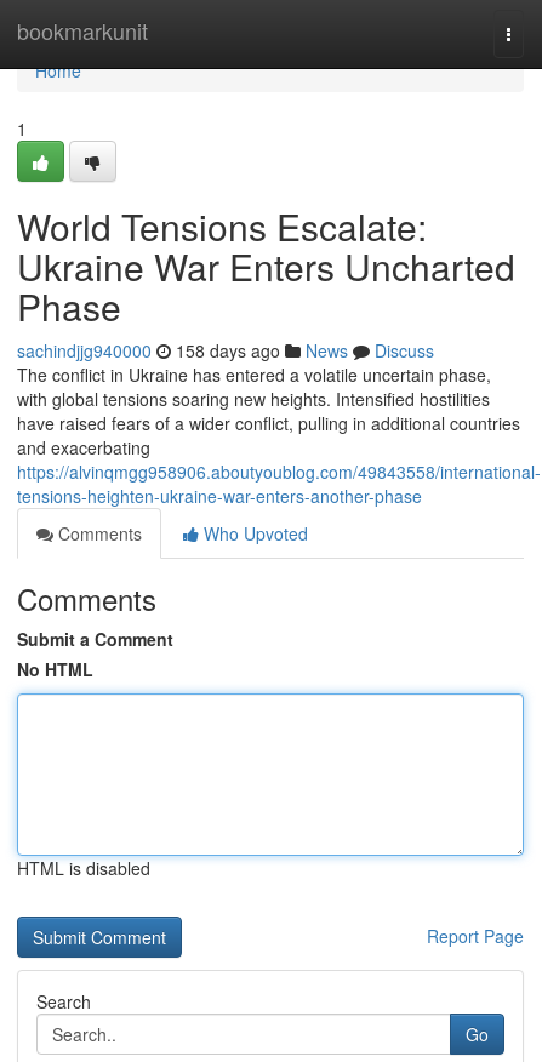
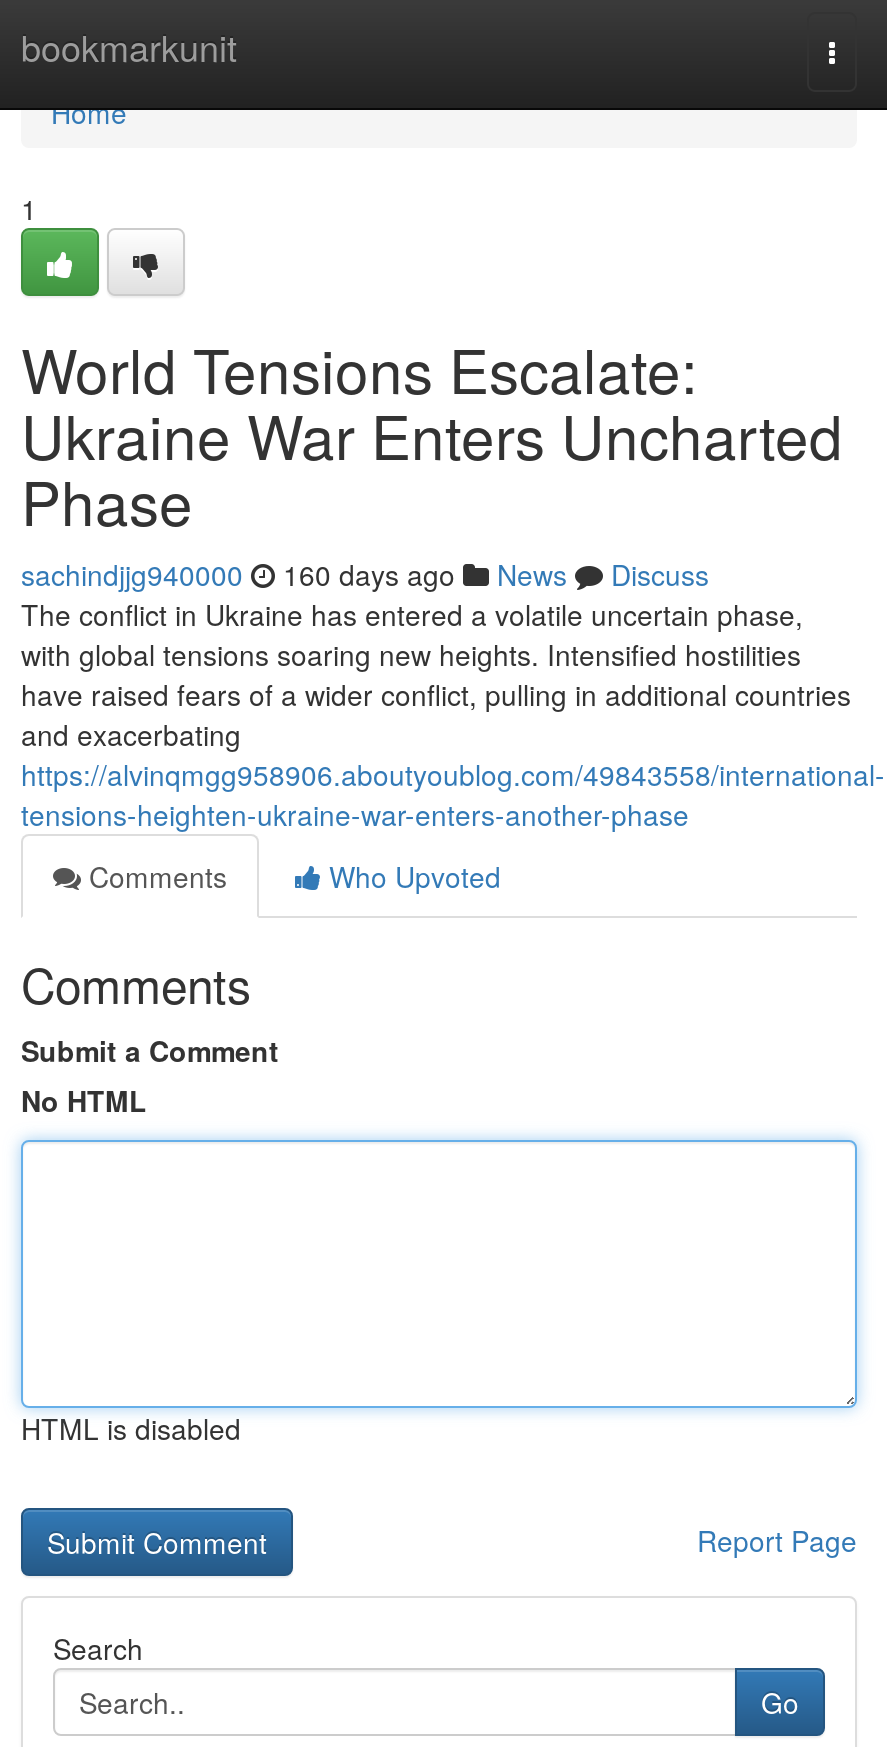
- sachindjjg940000 158 days ago News Discuss
+ sachindjjg940000 160 days ago News Discuss
